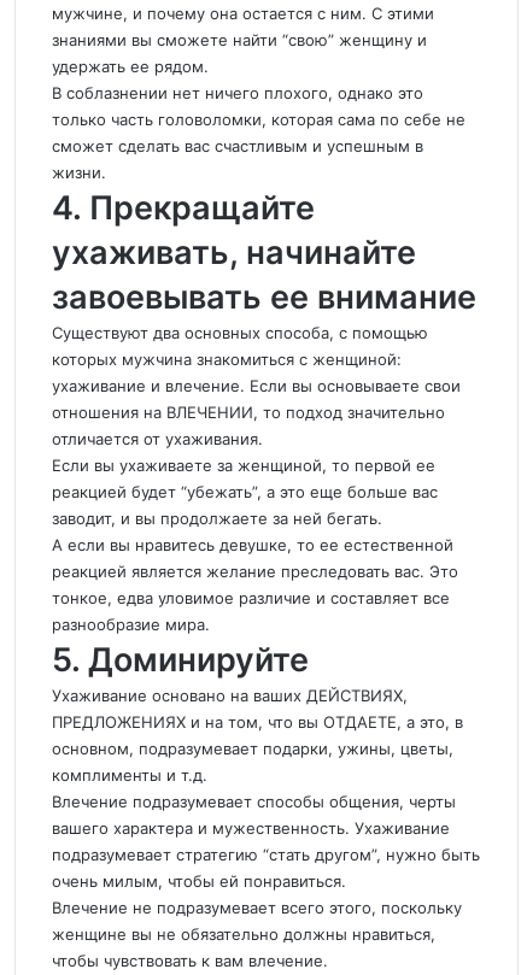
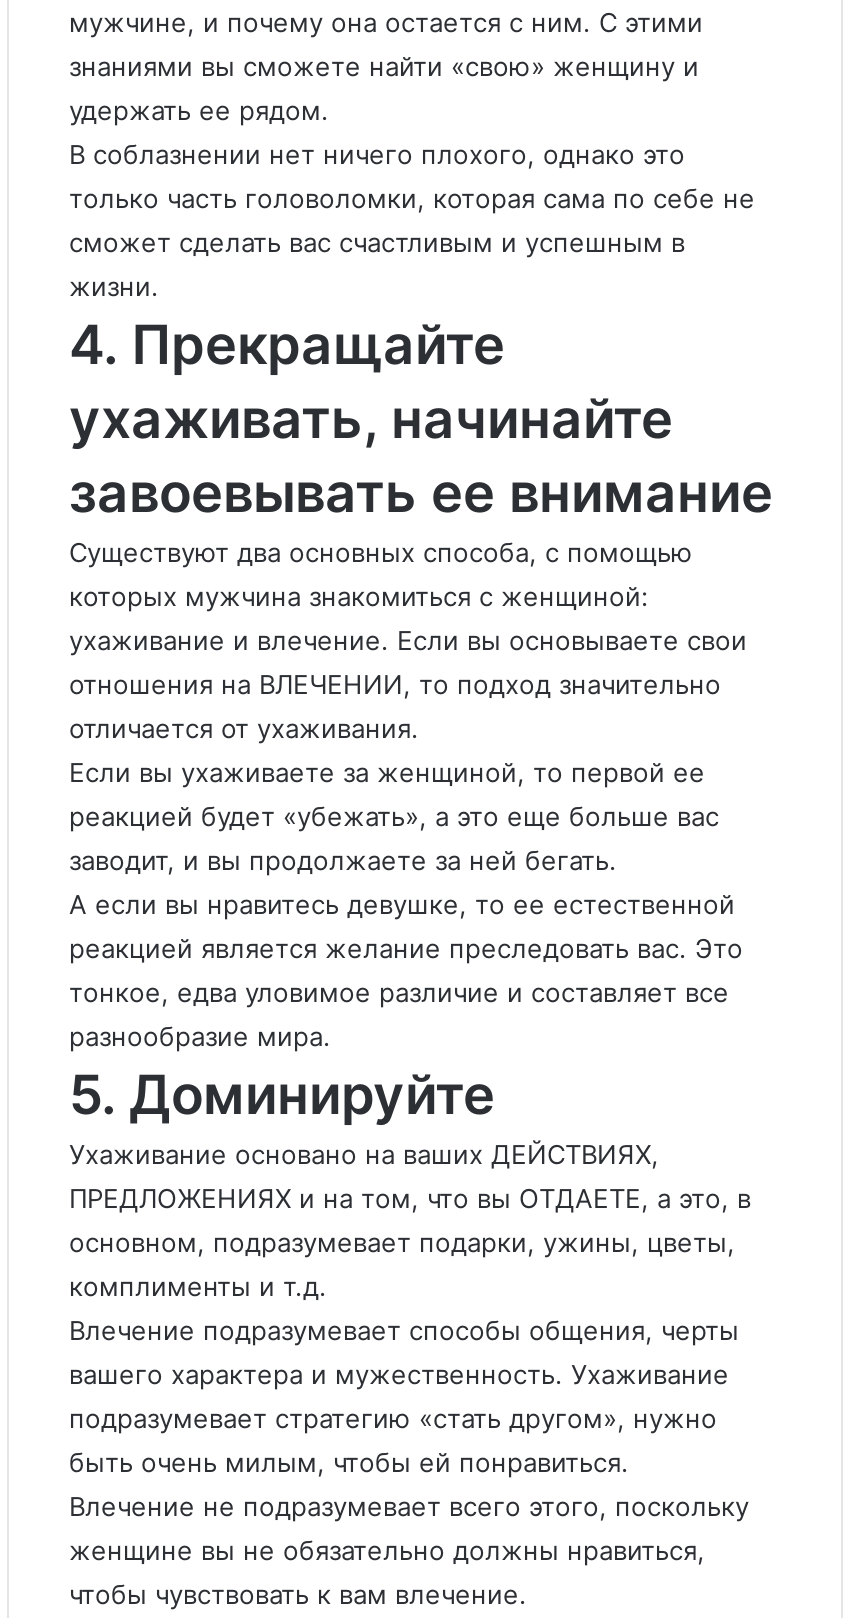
- знаниями вы сможете найти “свою” женщину и
+ знаниями вы сможете найти «свою» женщину и

- реакцией будет “убежать”, а это еще больше вас
+ реакцией будет «убежать», а это еще больше вас

- подразумевает стратегию “стать другом”, нужно быть
- очень милым, чтобы ей понравиться.
+ подразумевает стратегию «стать другом», нужно
+ быть очень милым, чтобы ей понравиться.
